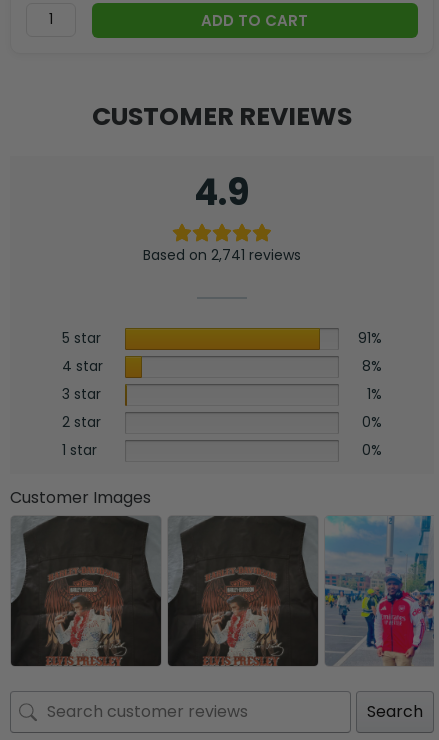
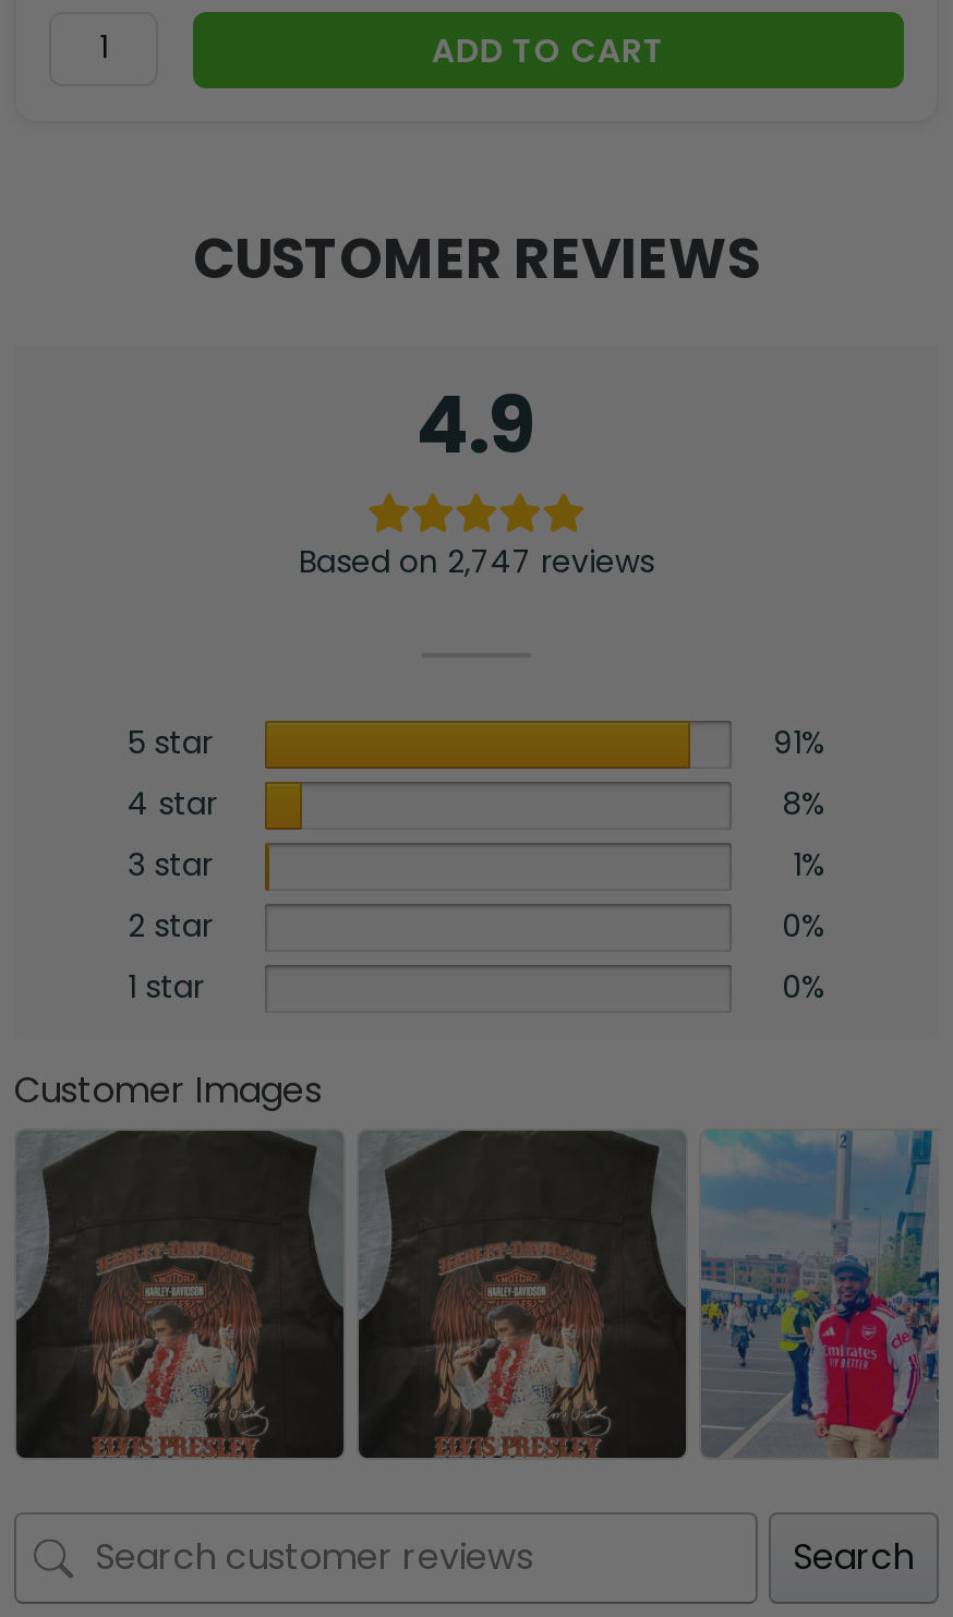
- Based on 2,741 reviews
+ Based on 2,747 reviews
